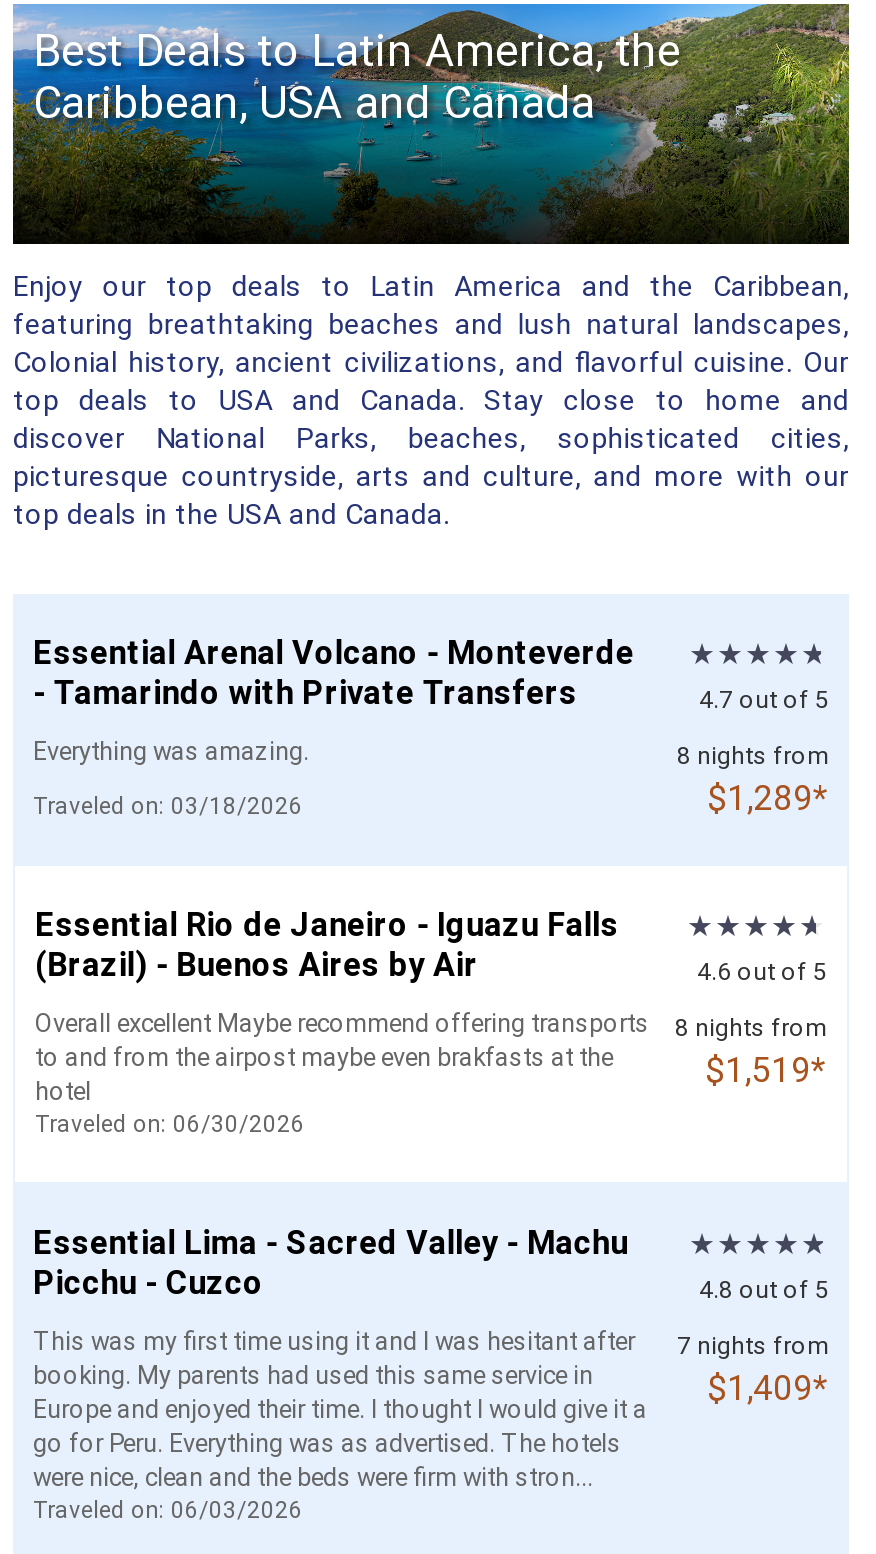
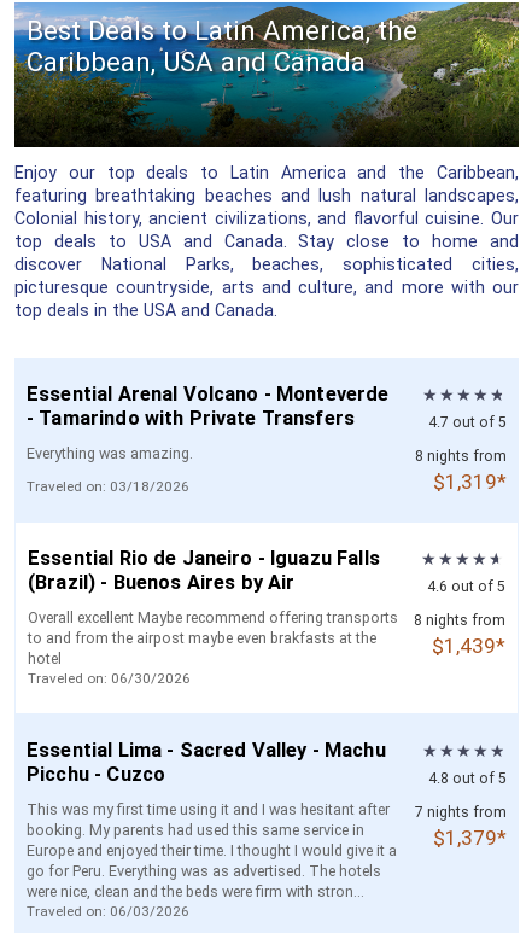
- $1,289*
+ $1,319*

- $1,519*
+ $1,439*

- $1,409*
+ $1,379*
